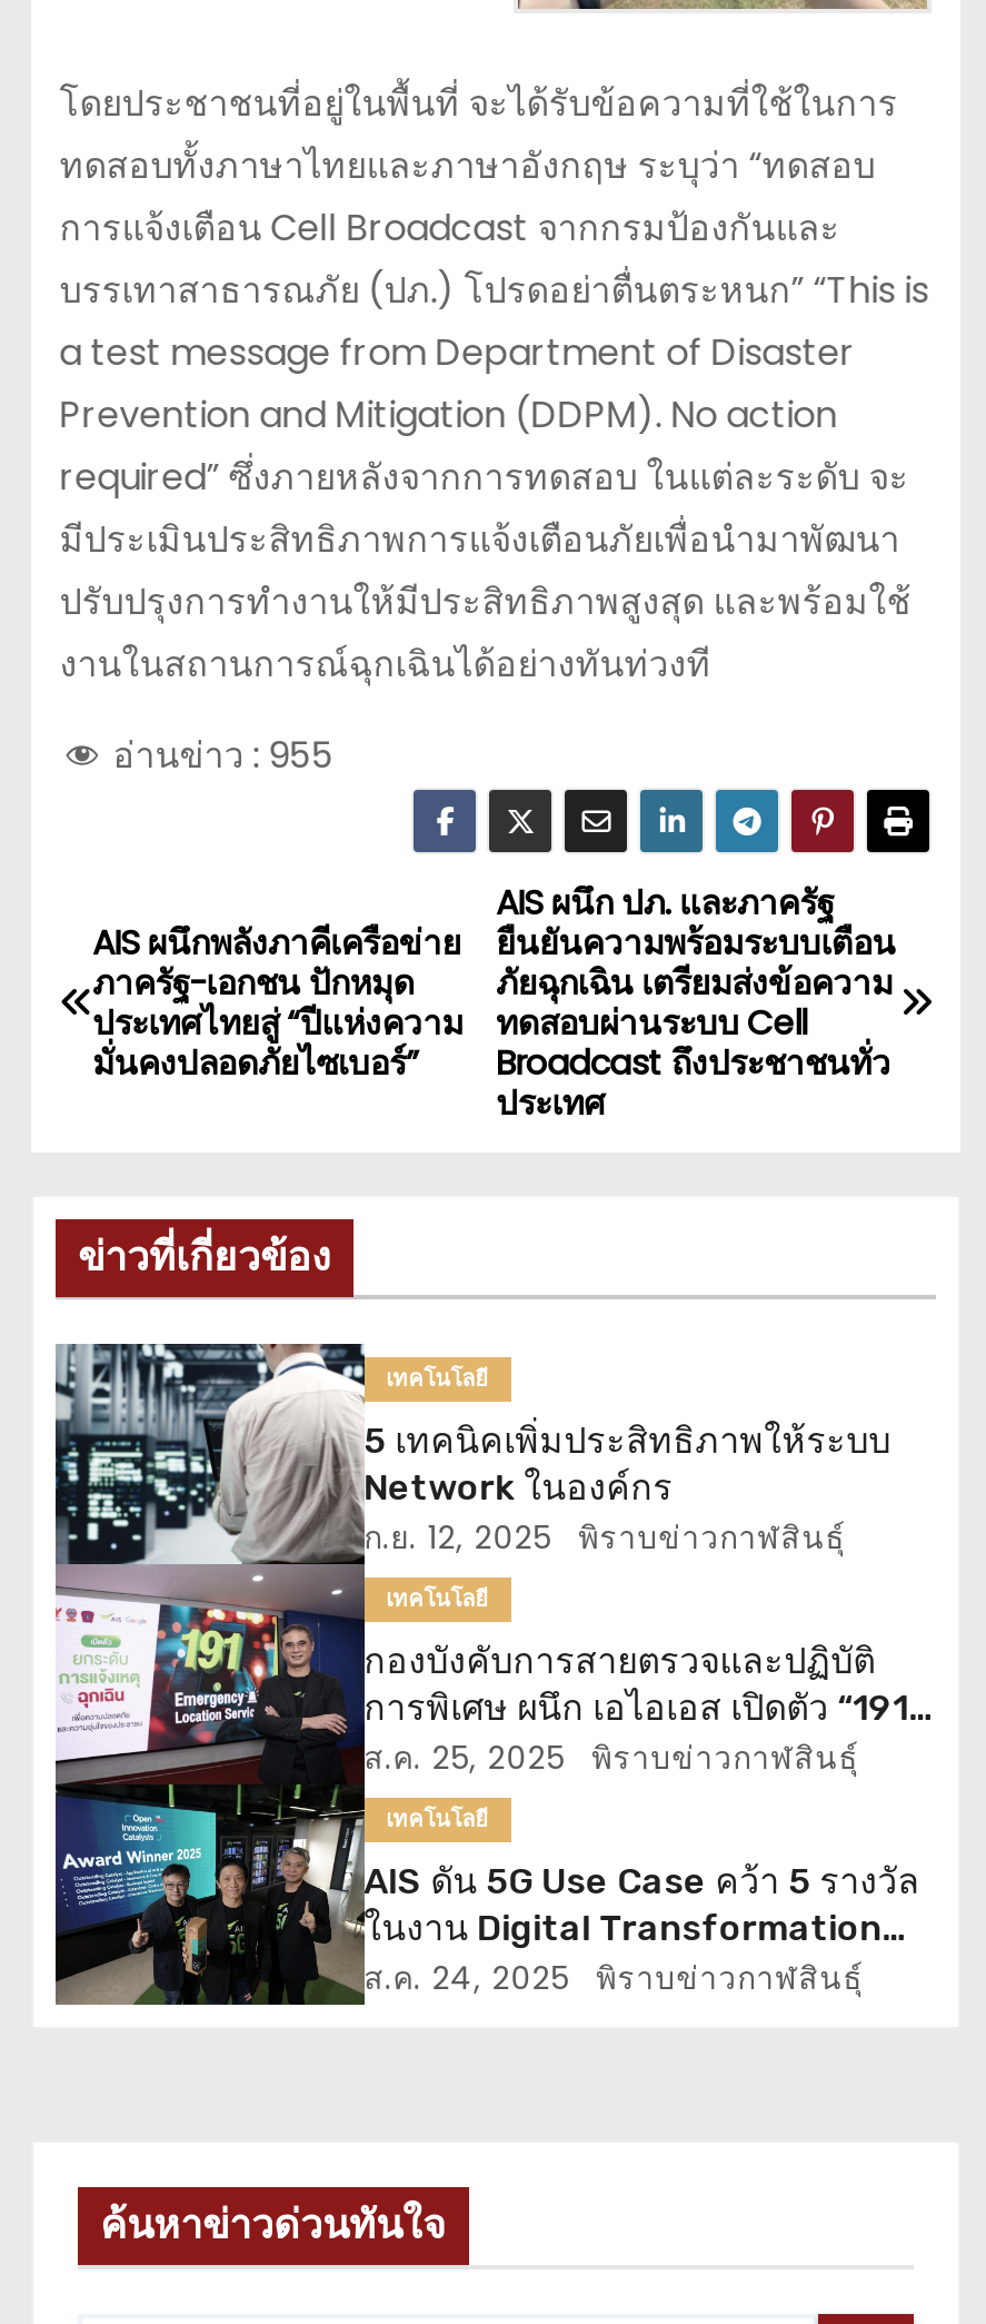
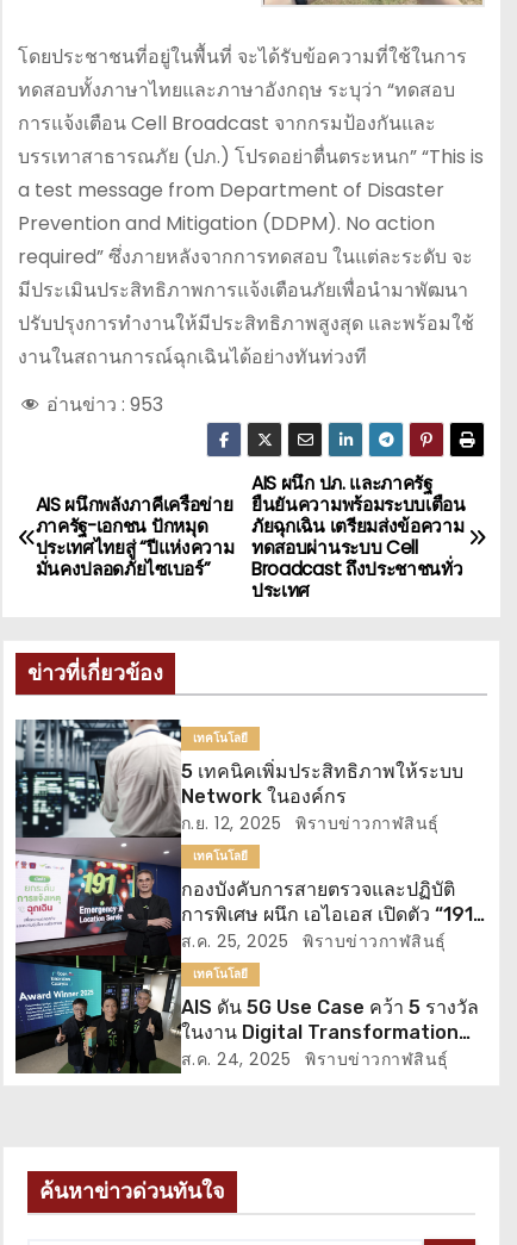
- อ่านข่าว : 955
+ อ่านข่าว : 953
